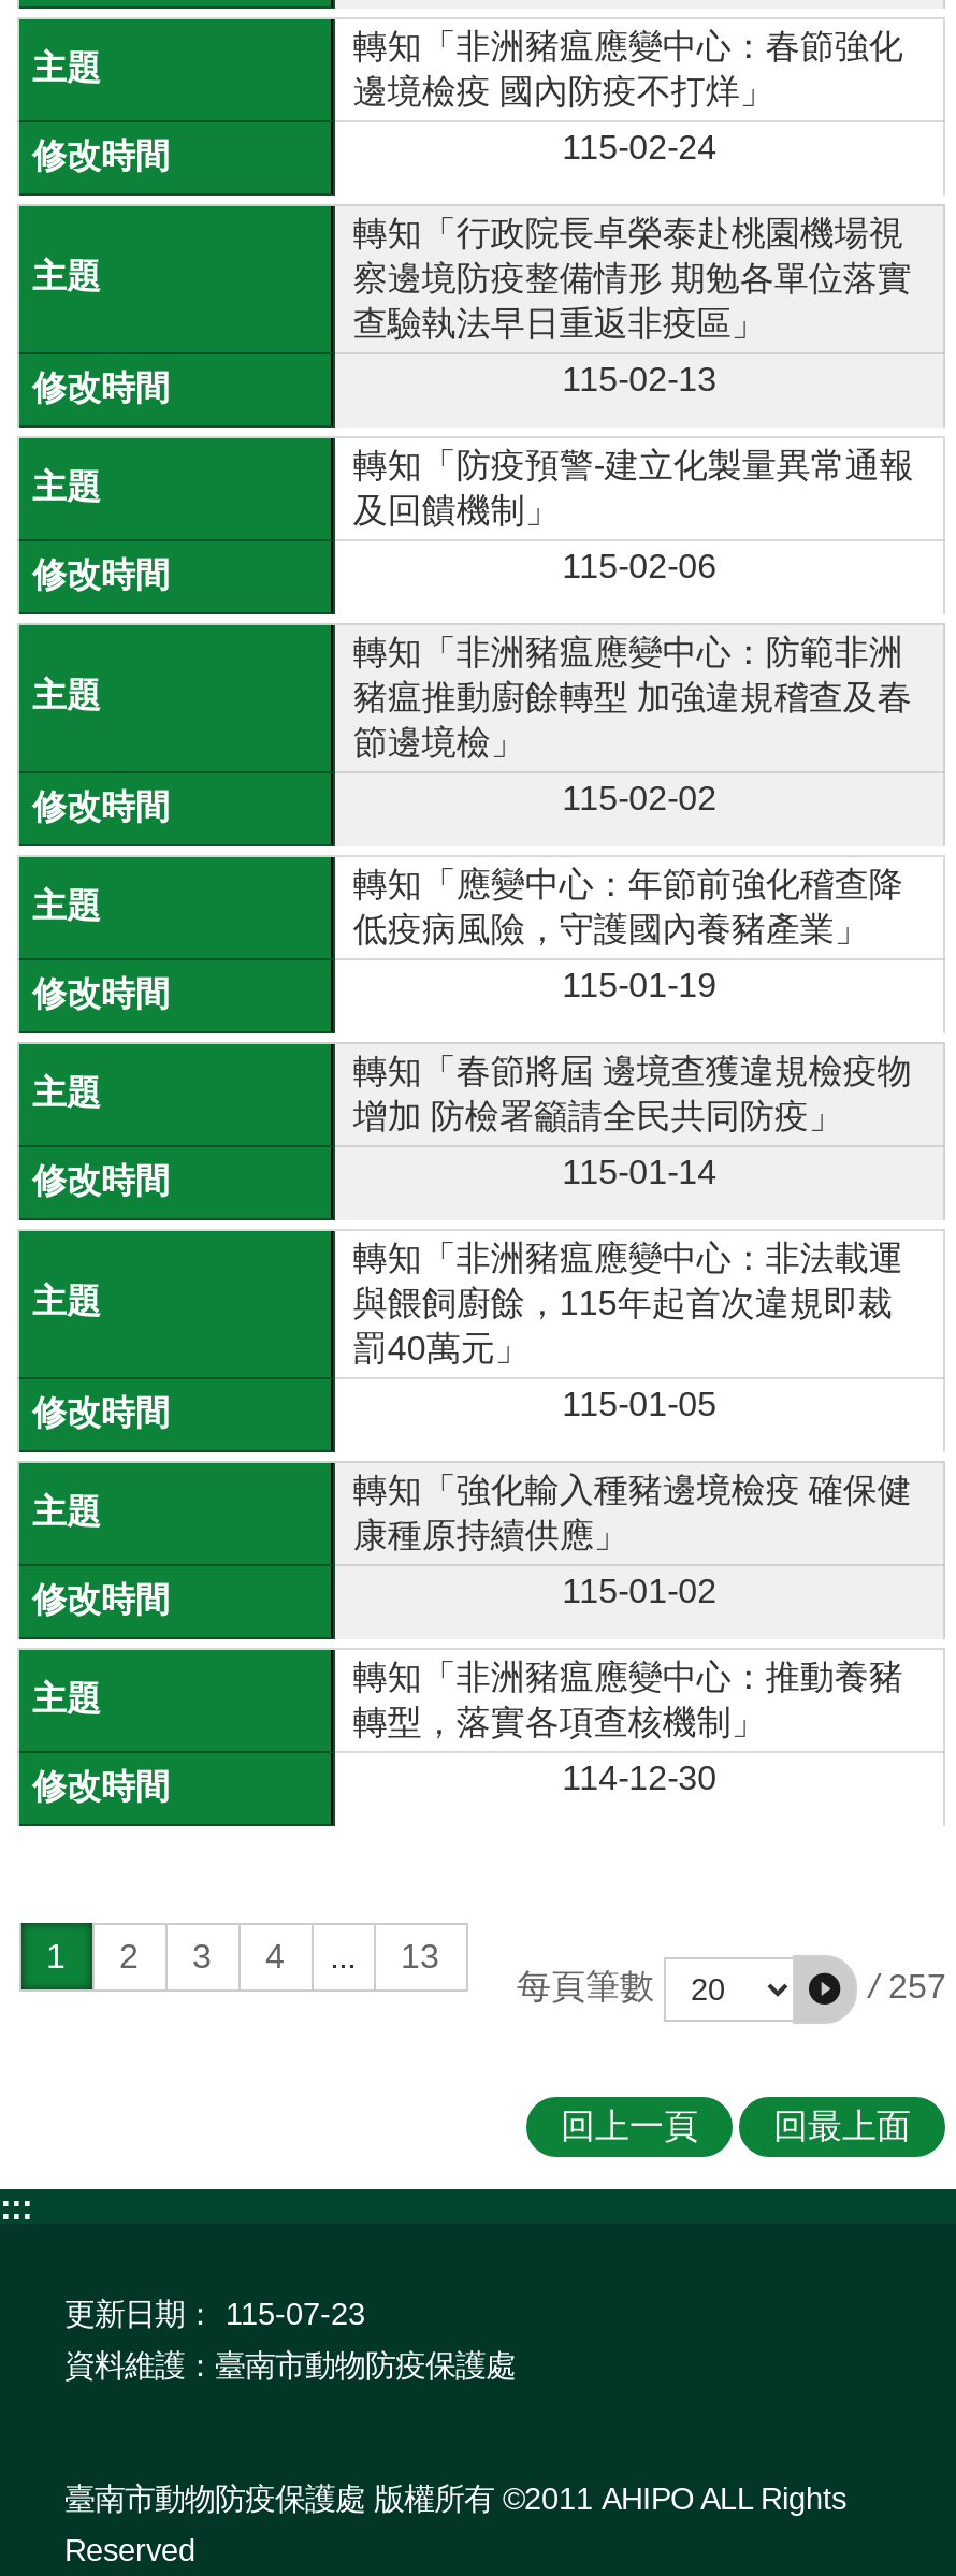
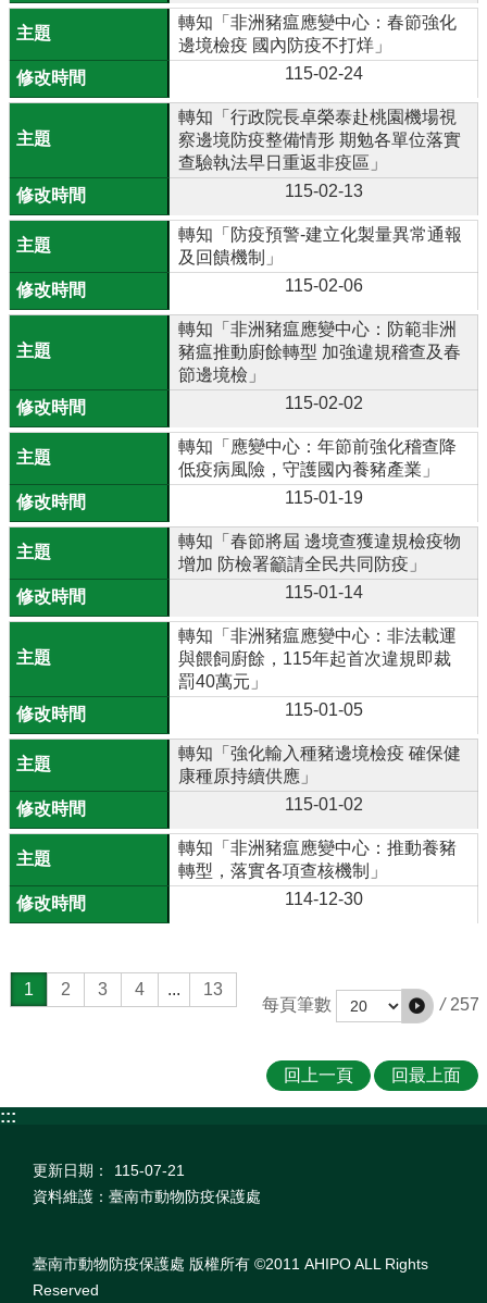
- 更新日期： 115-07-23
+ 更新日期： 115-07-21
